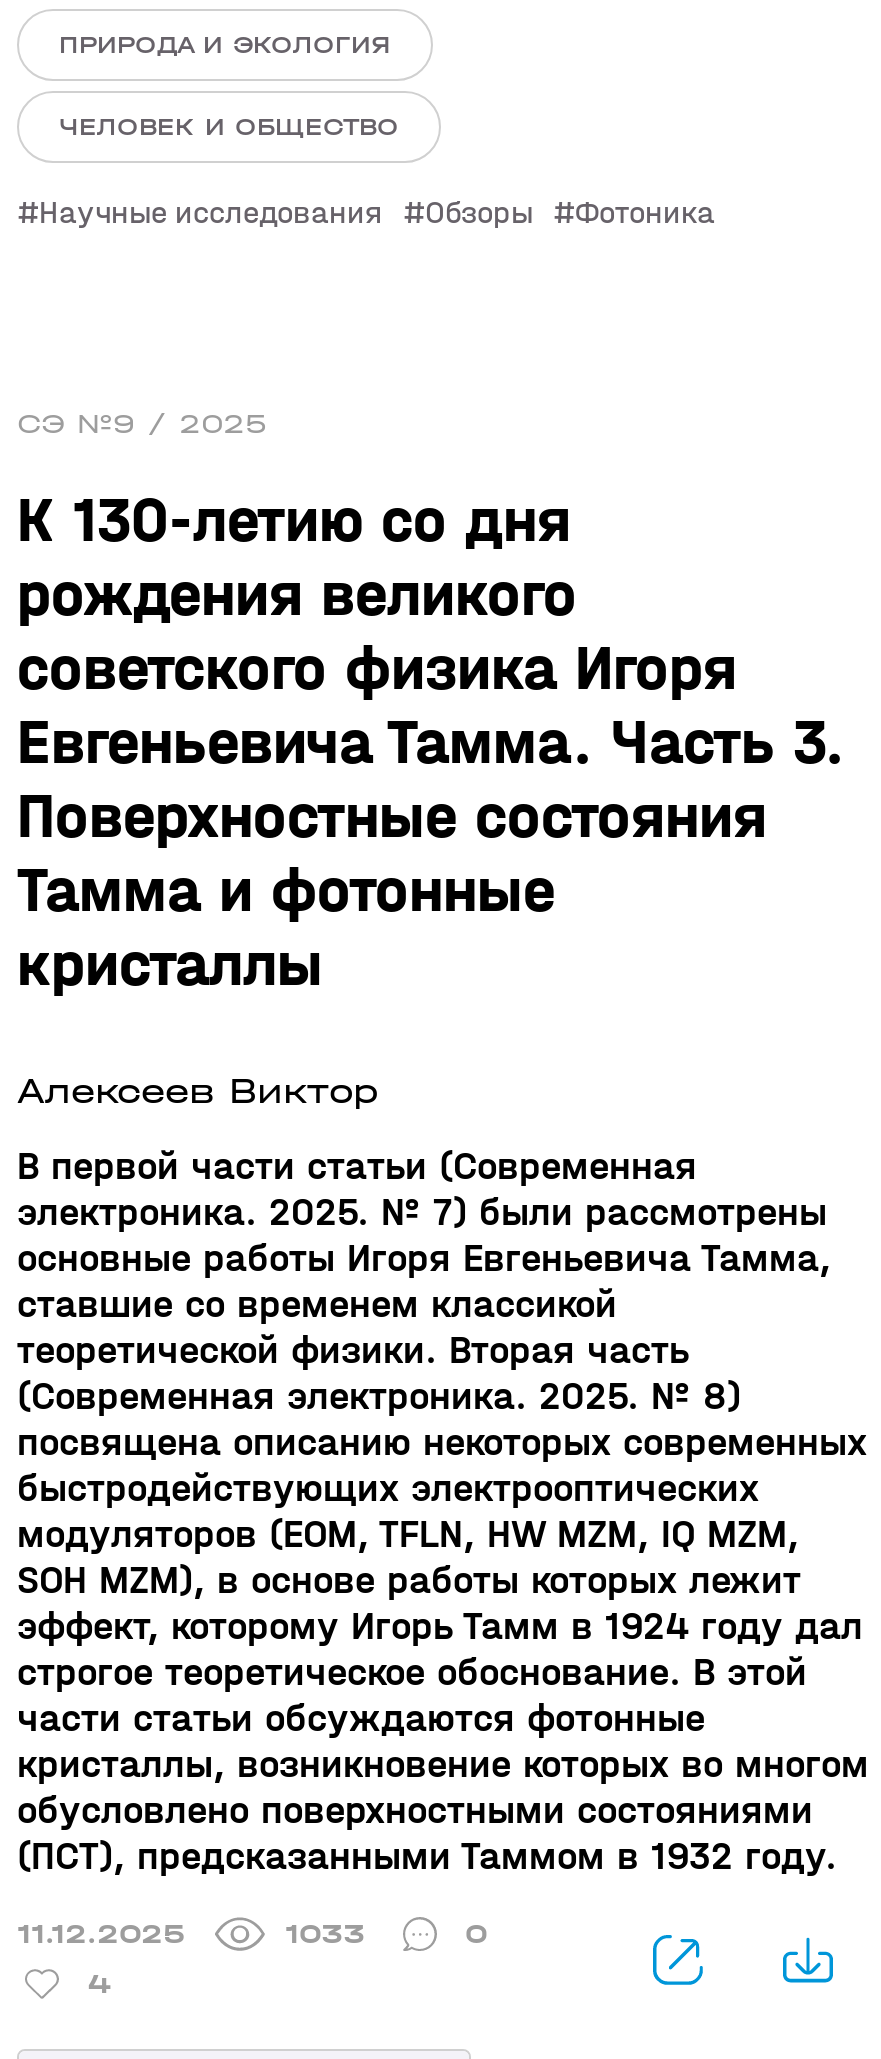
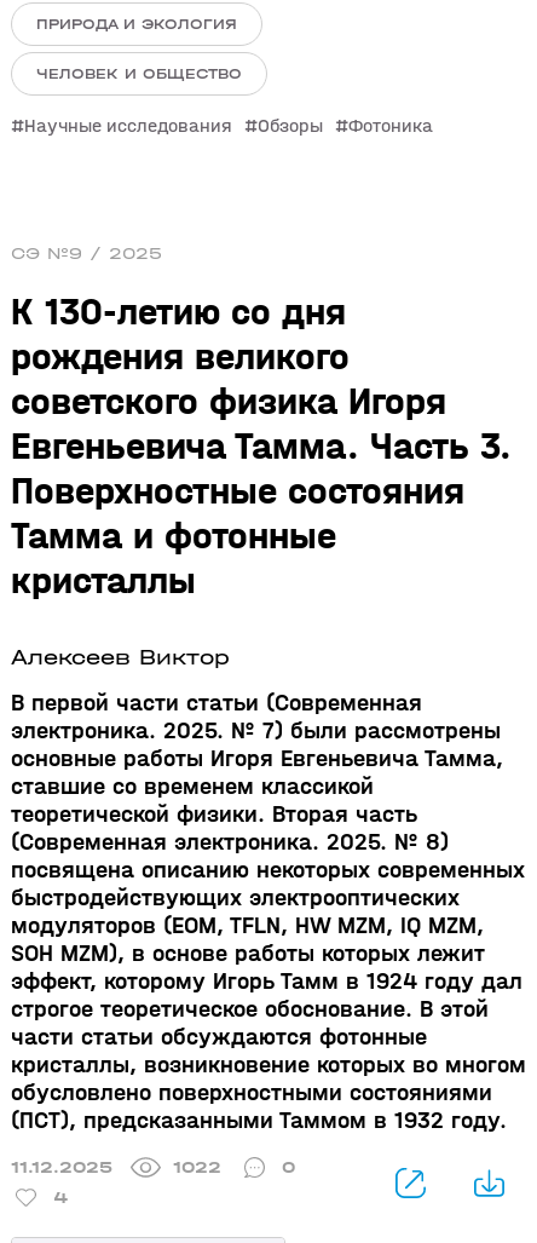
- 1033
+ 1022
